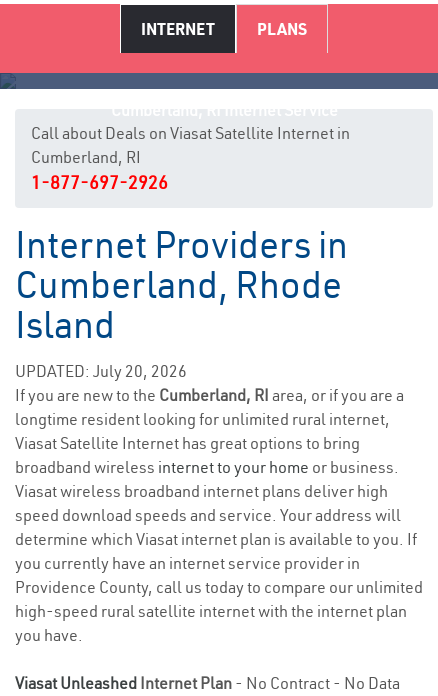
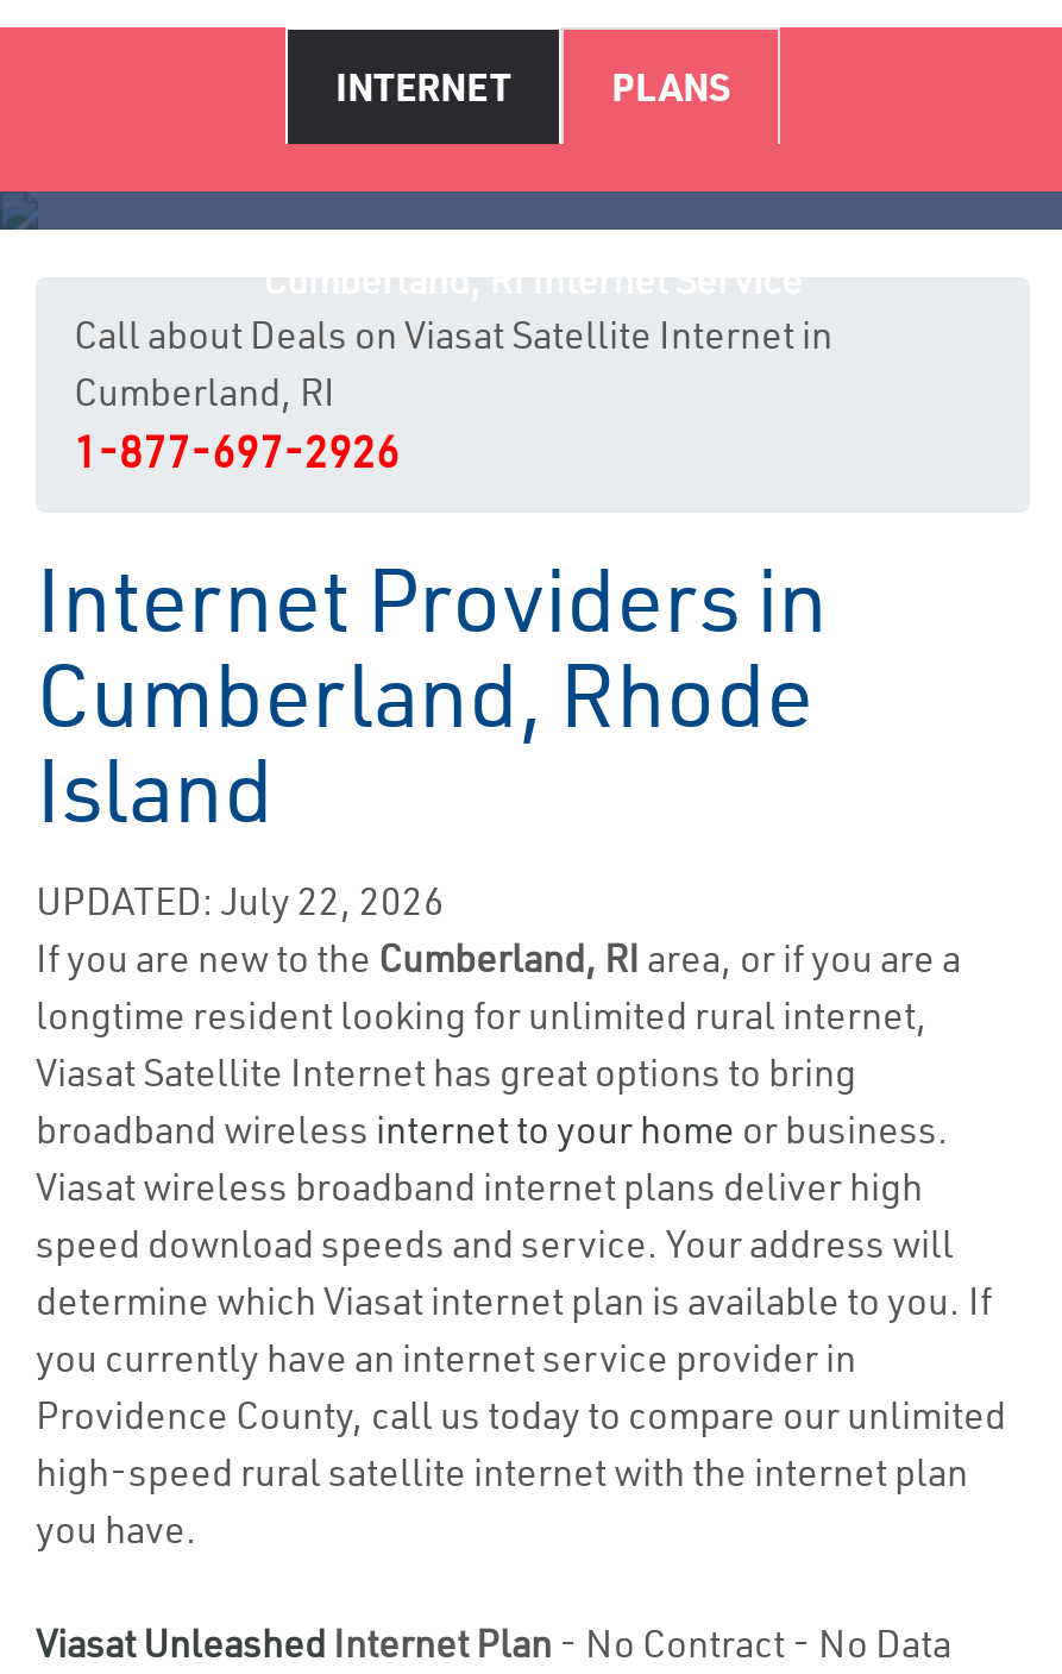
- UPDATED: July 20, 2026
+ UPDATED: July 22, 2026
